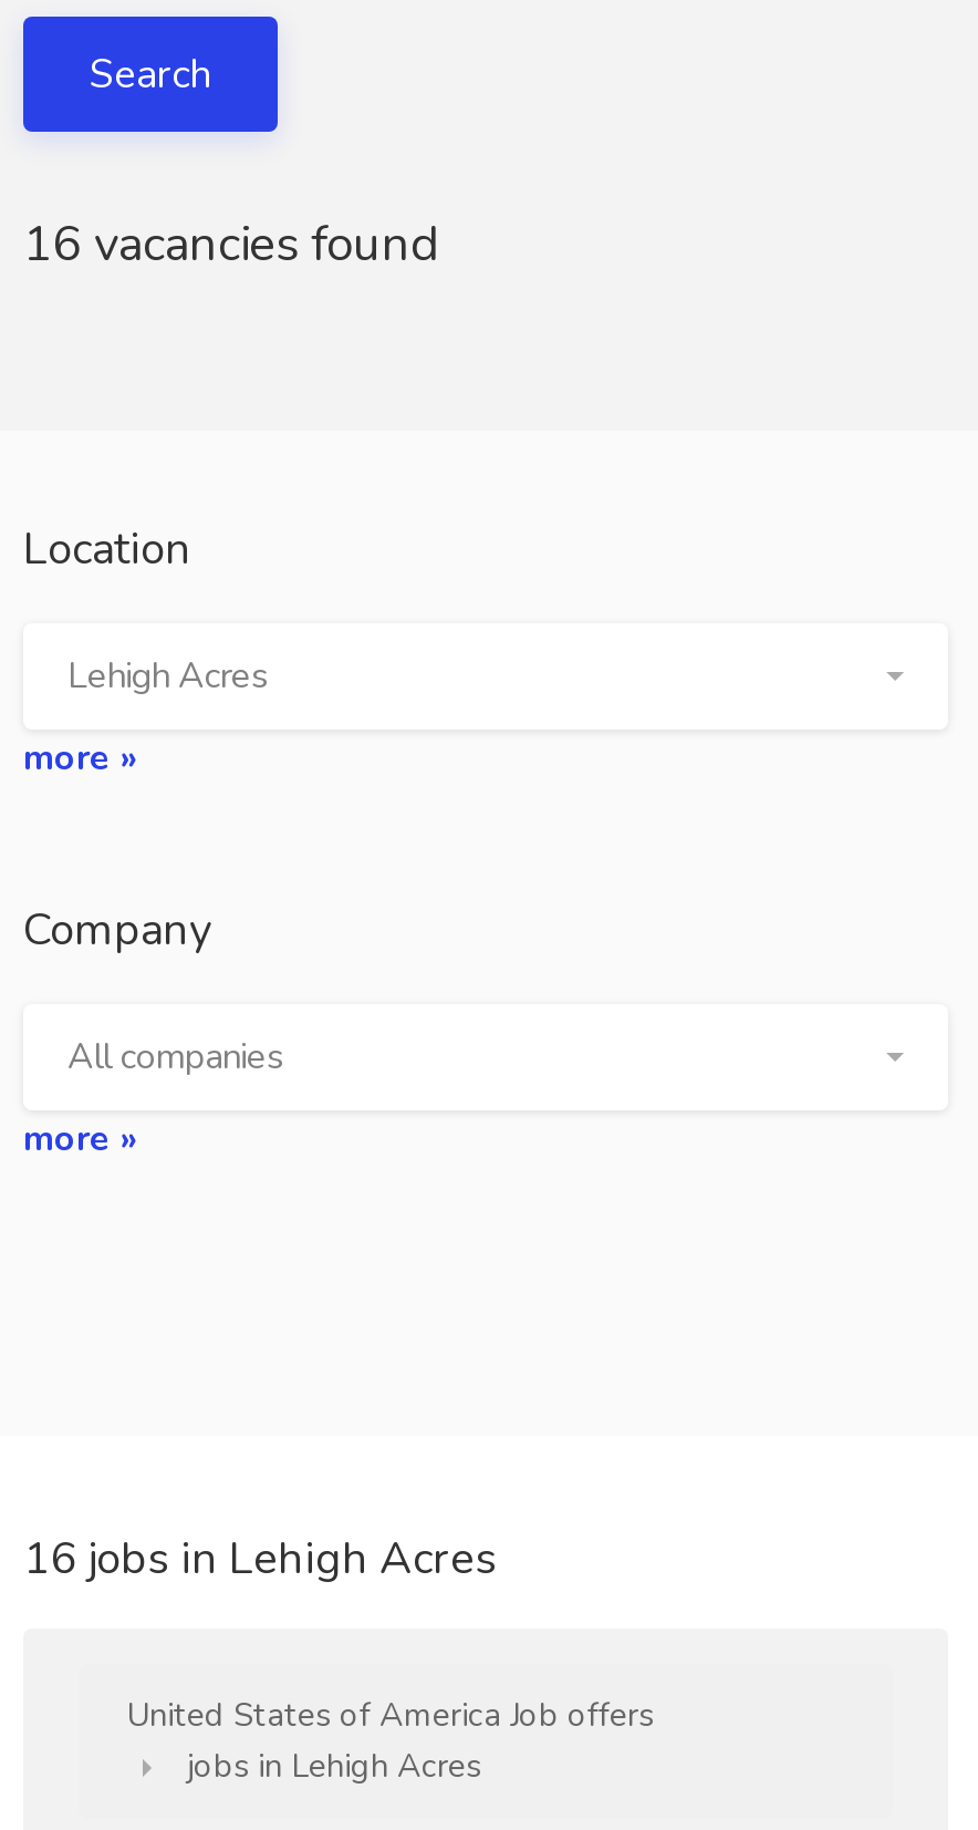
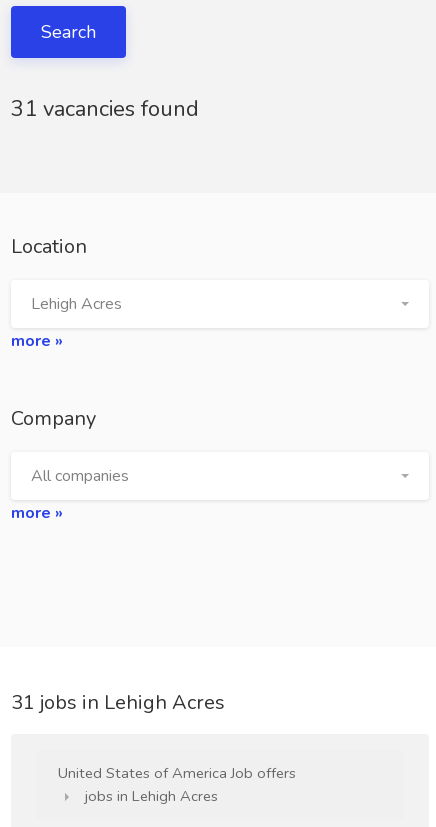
- 16 vacancies found
+ 31 vacancies found

- 16 jobs in Lehigh Acres
+ 31 jobs in Lehigh Acres
